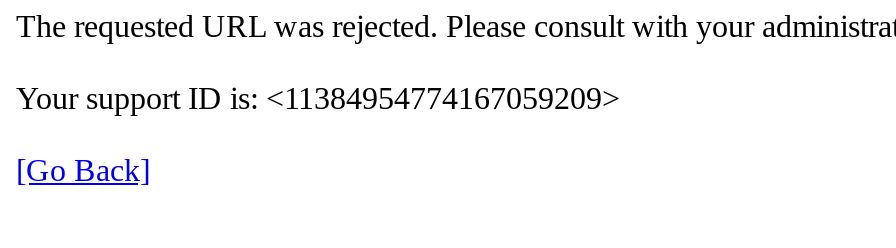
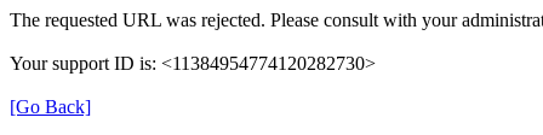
- Your support ID is: <11384954774167059209>
+ Your support ID is: <11384954774120282730>
